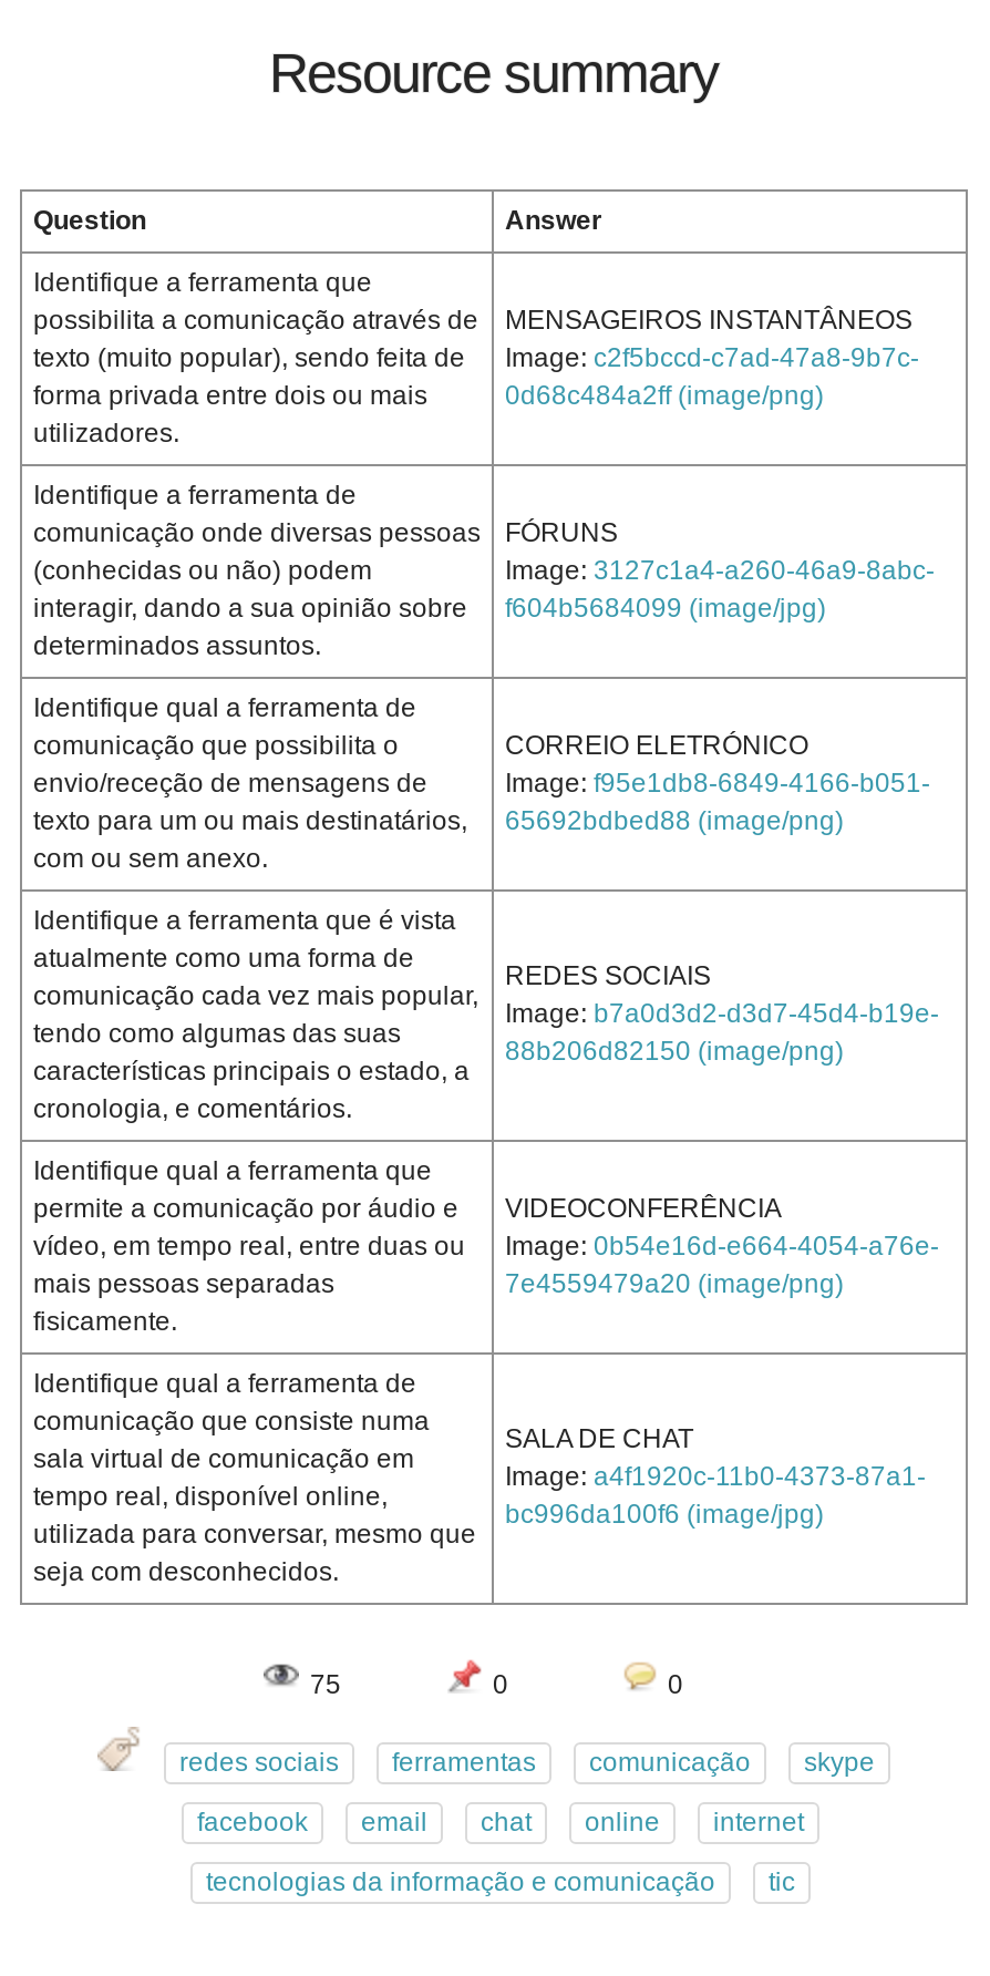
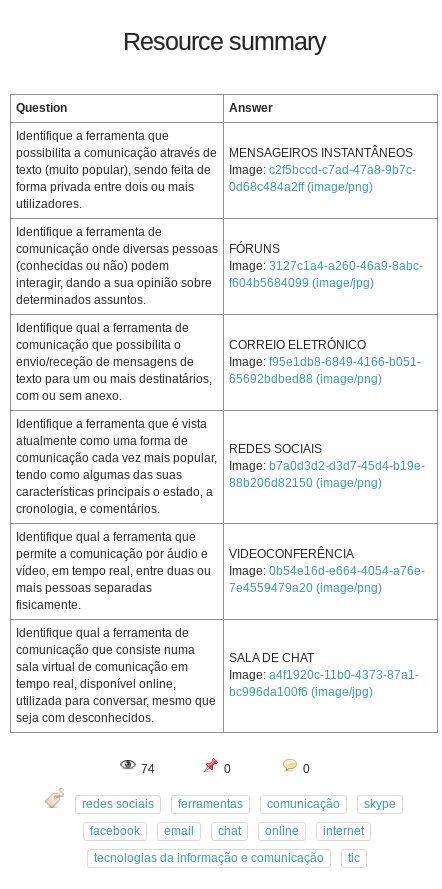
- 75
+ 74
